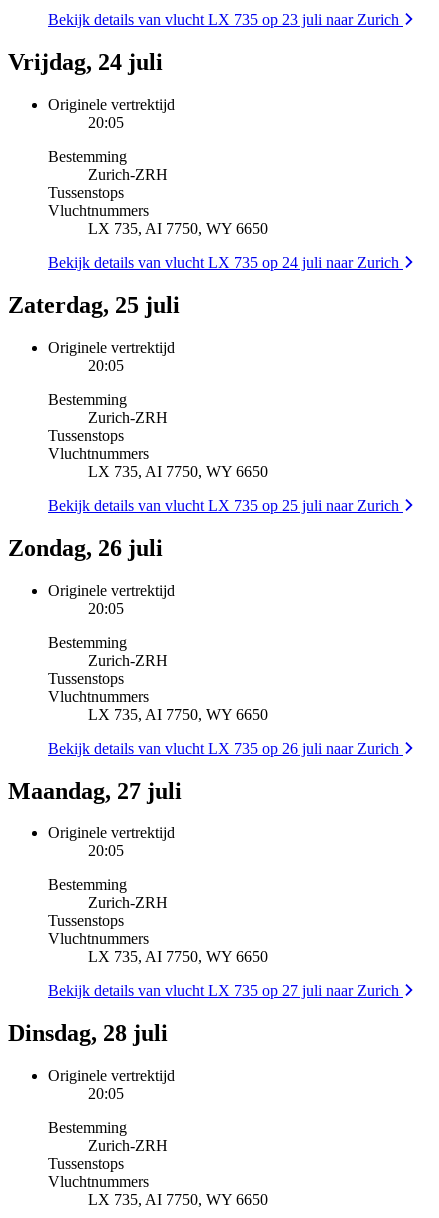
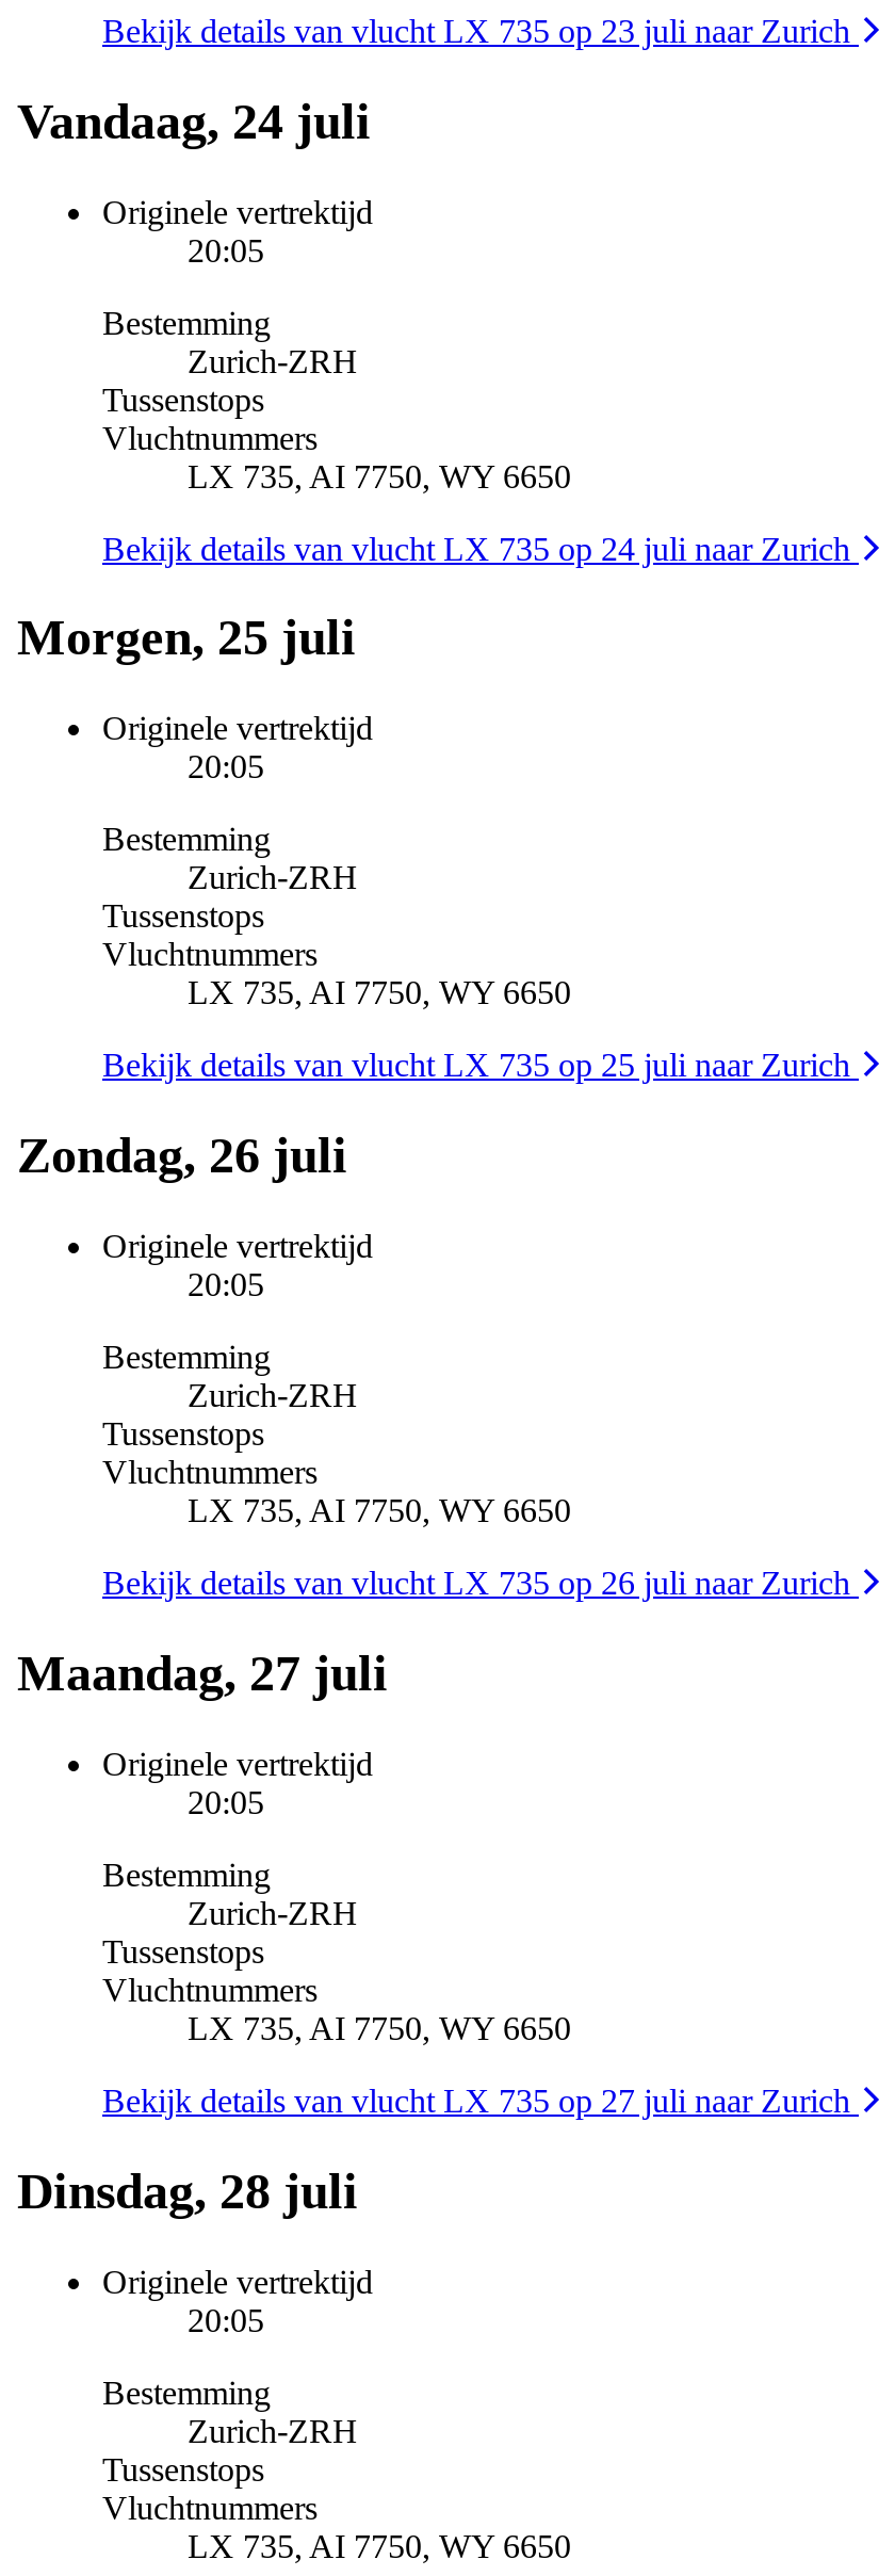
- Vrijdag, 24 juli
+ Vandaag, 24 juli

- Zaterdag, 25 juli
+ Morgen, 25 juli
